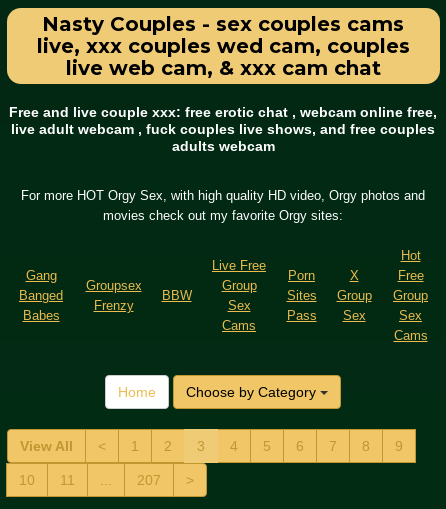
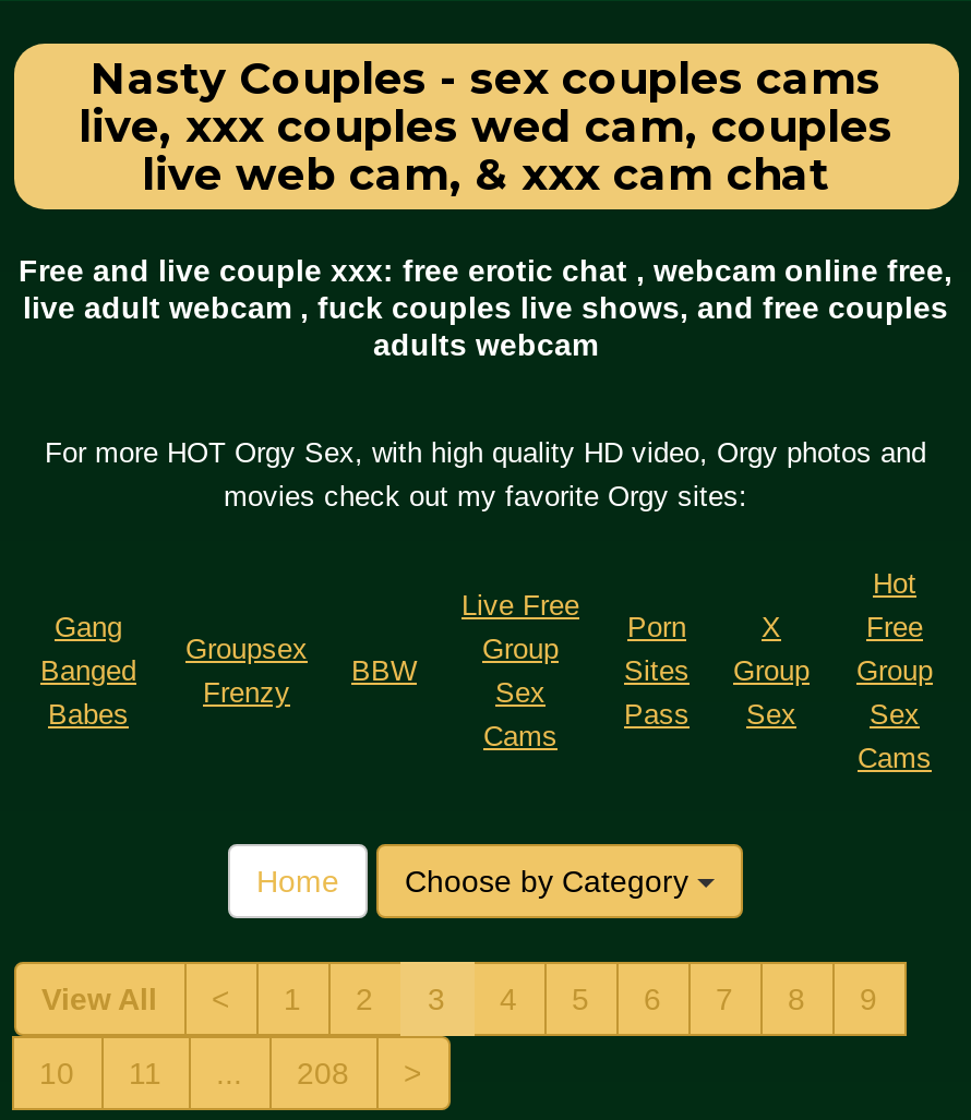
- 207
+ 208
